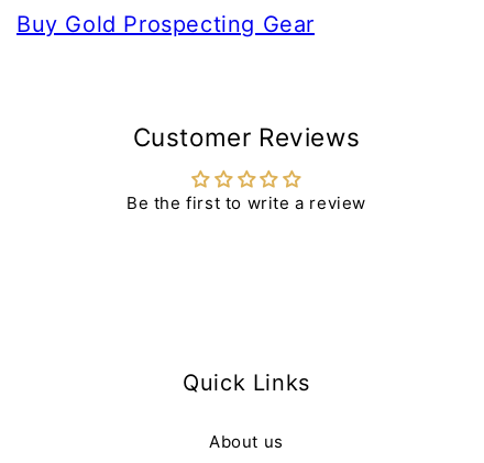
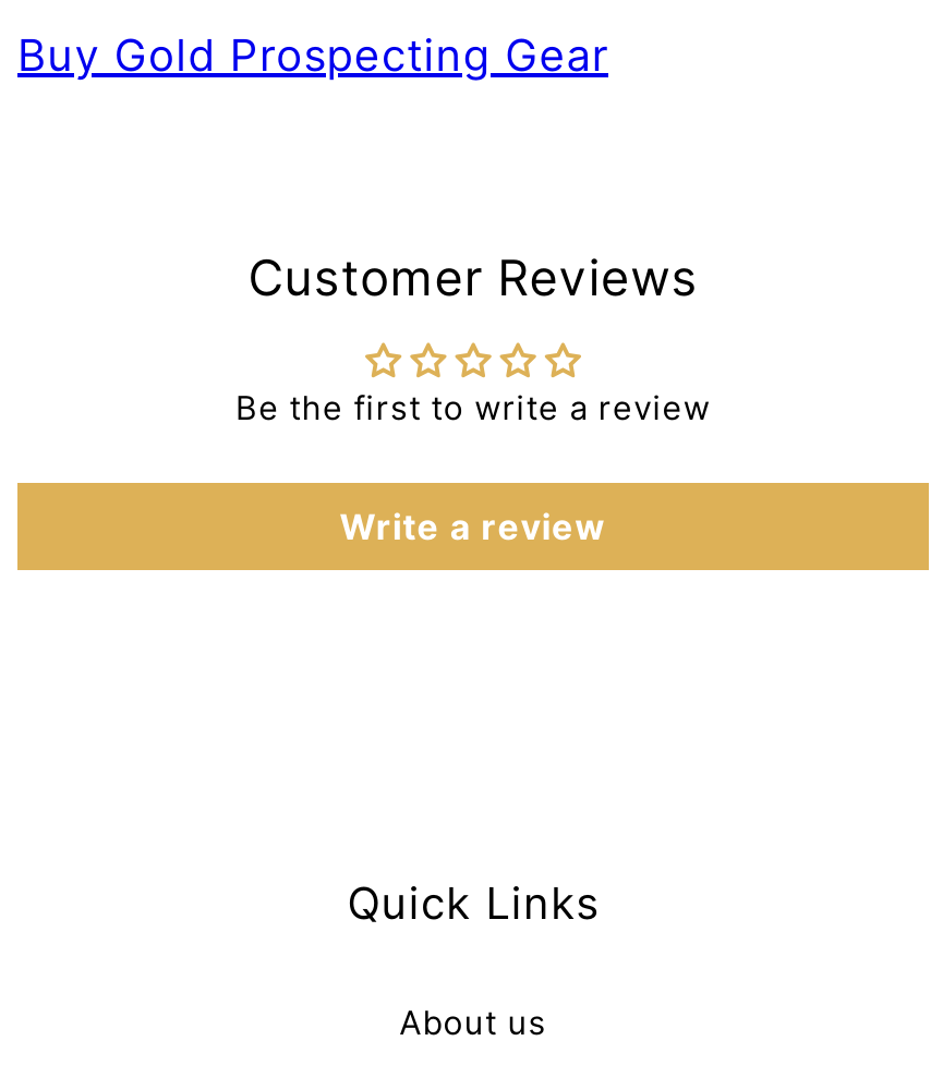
+ Write a review
